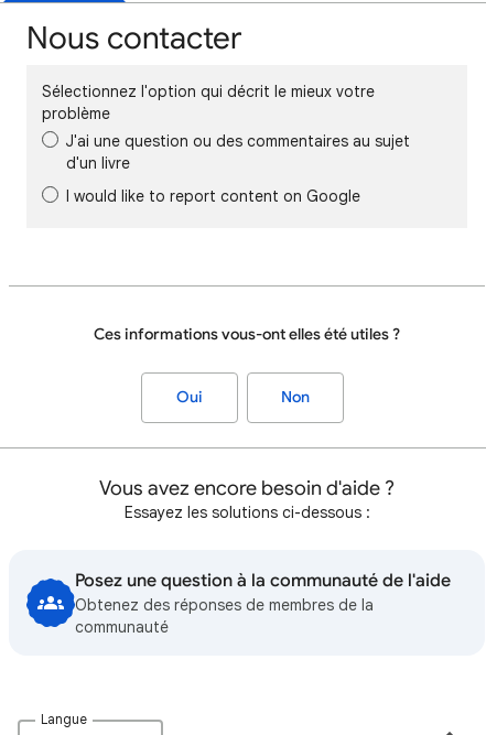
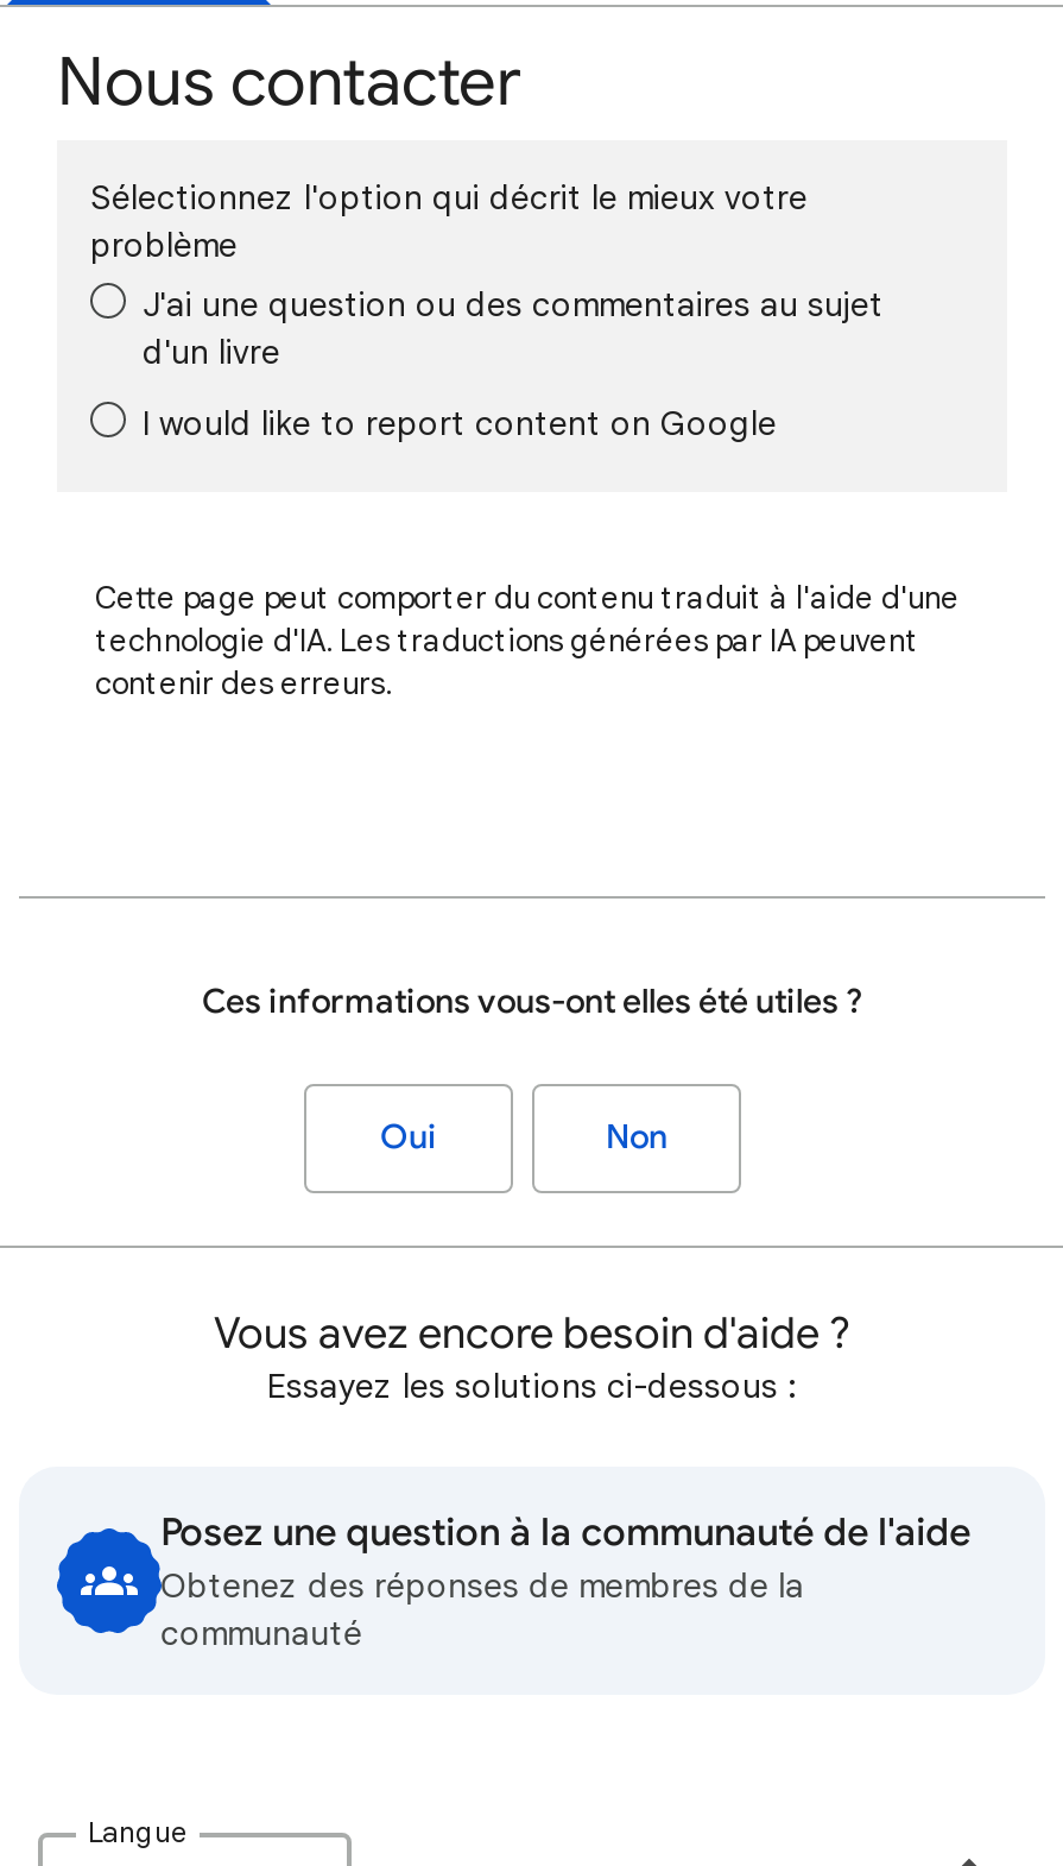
+ Cette page peut comporter du contenu traduit à l'aide d'une
+ technologie d'IA. Les traductions générées par IA peuvent
+ contenir des erreurs.
